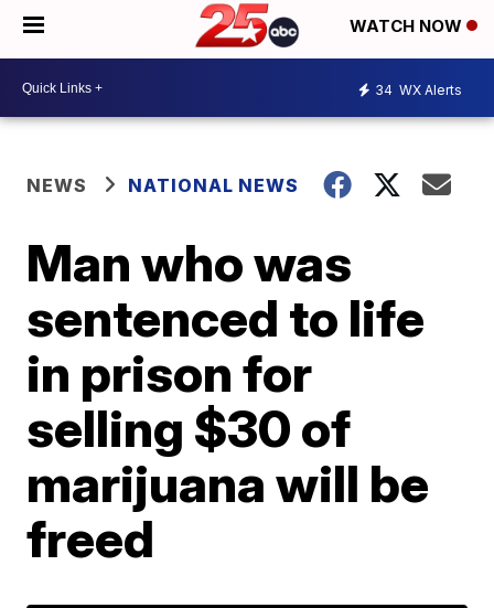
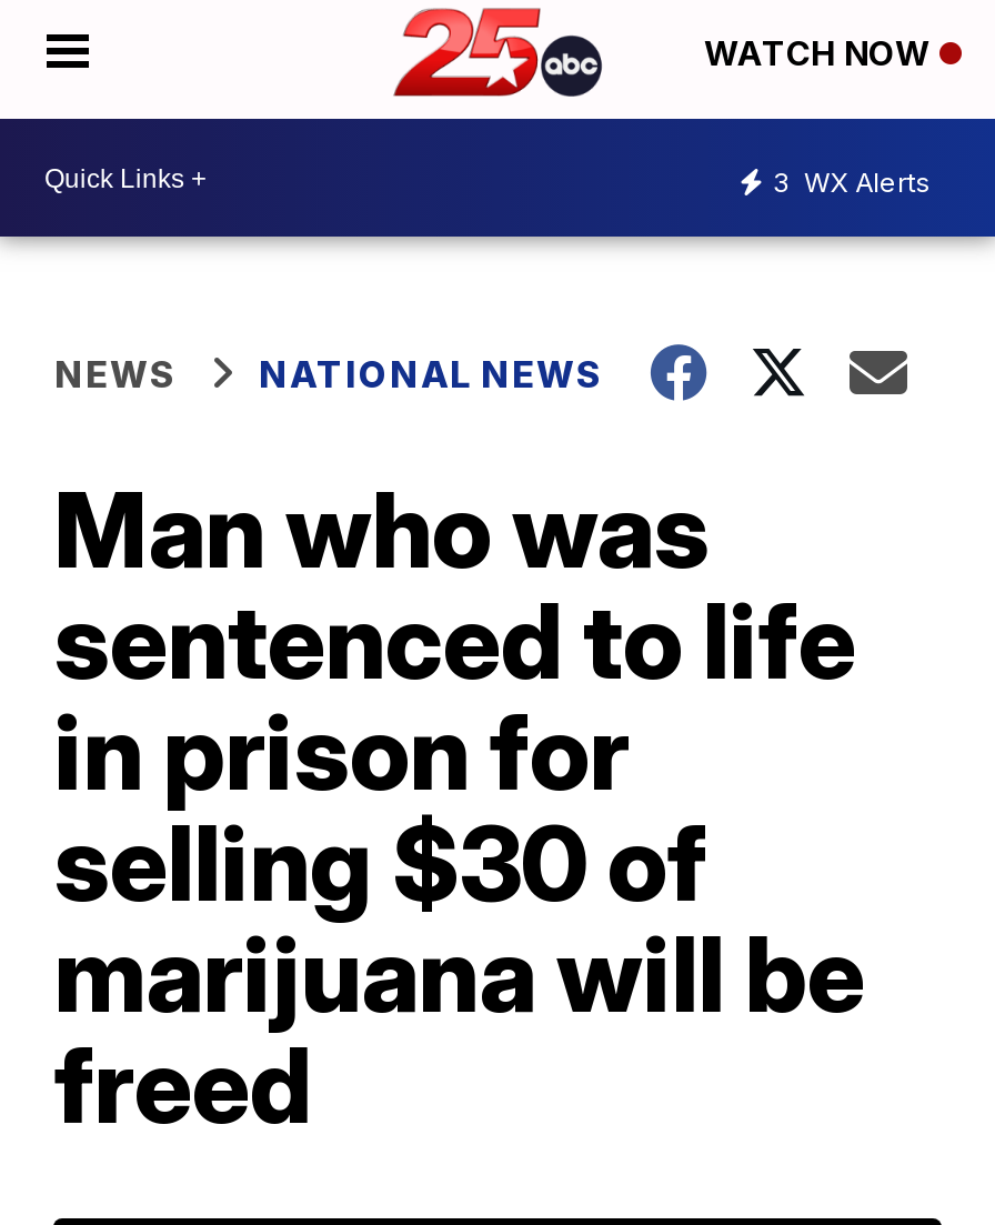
- 34 WX Alerts
+ 3 WX Alerts
